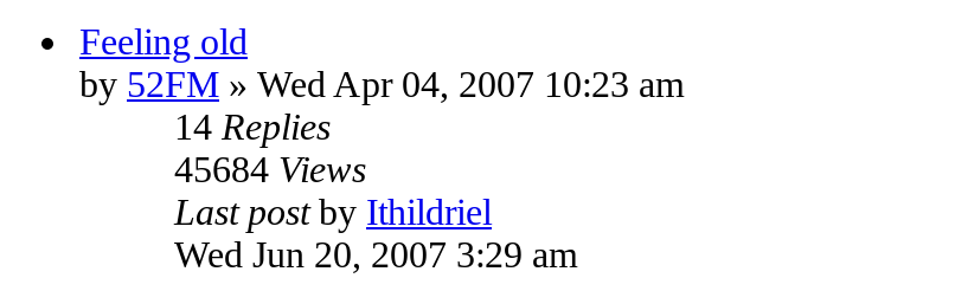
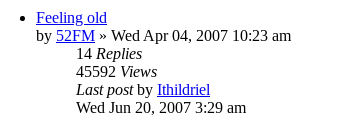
- 45684 Views
+ 45592 Views
